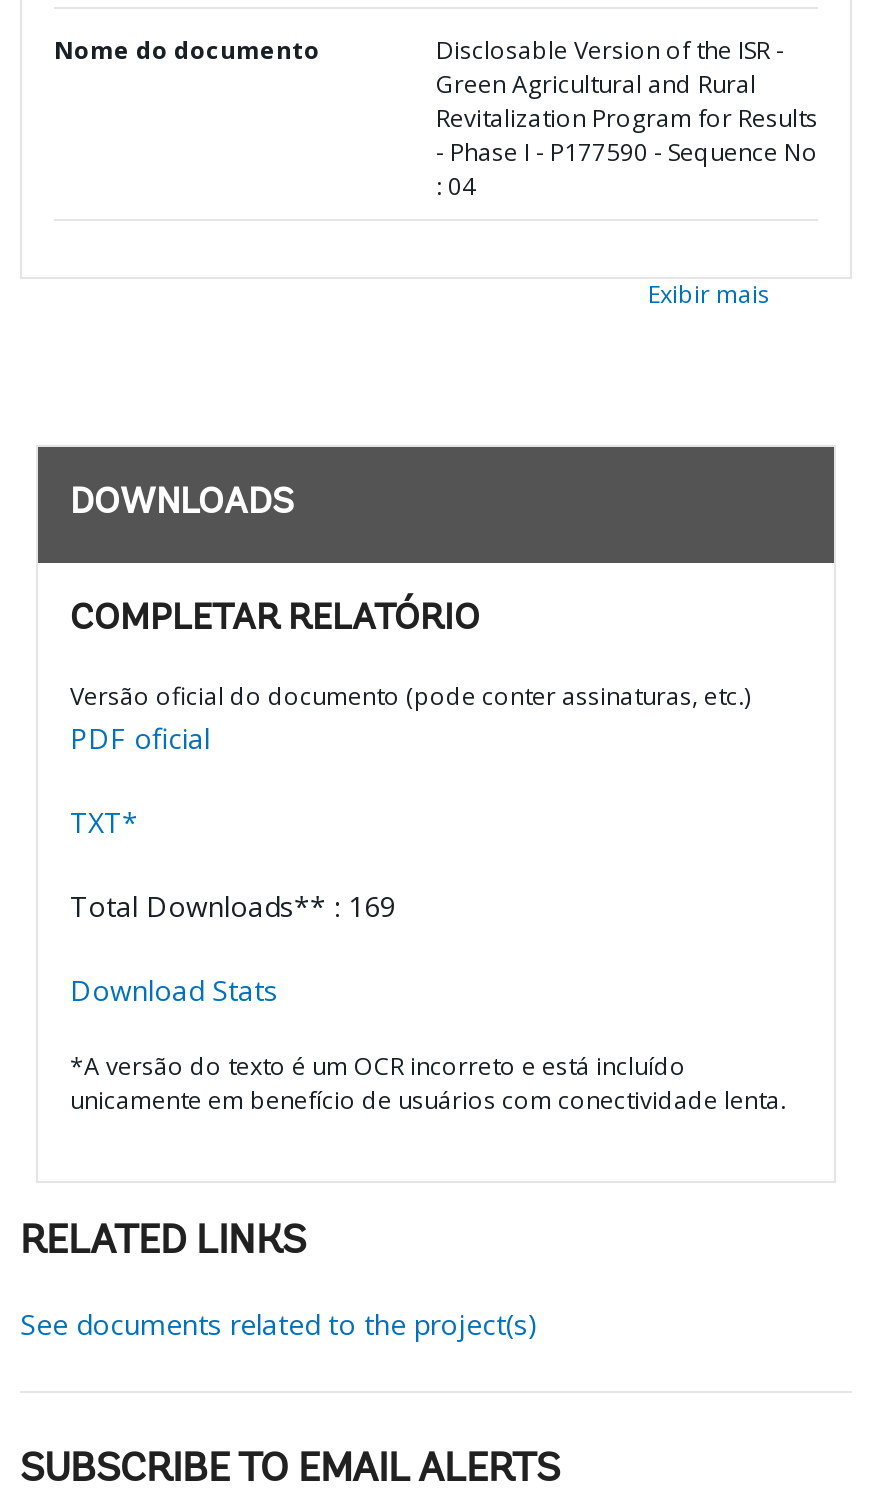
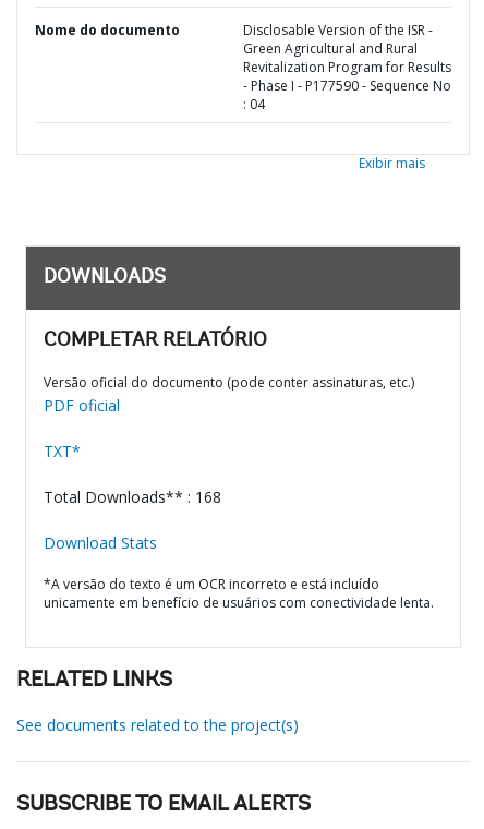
- Total Downloads** : 169
+ Total Downloads** : 168
